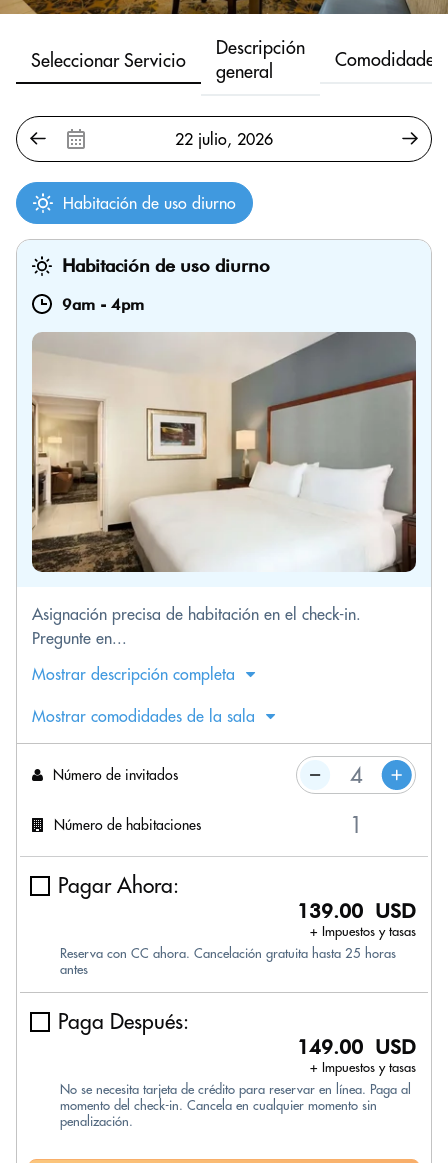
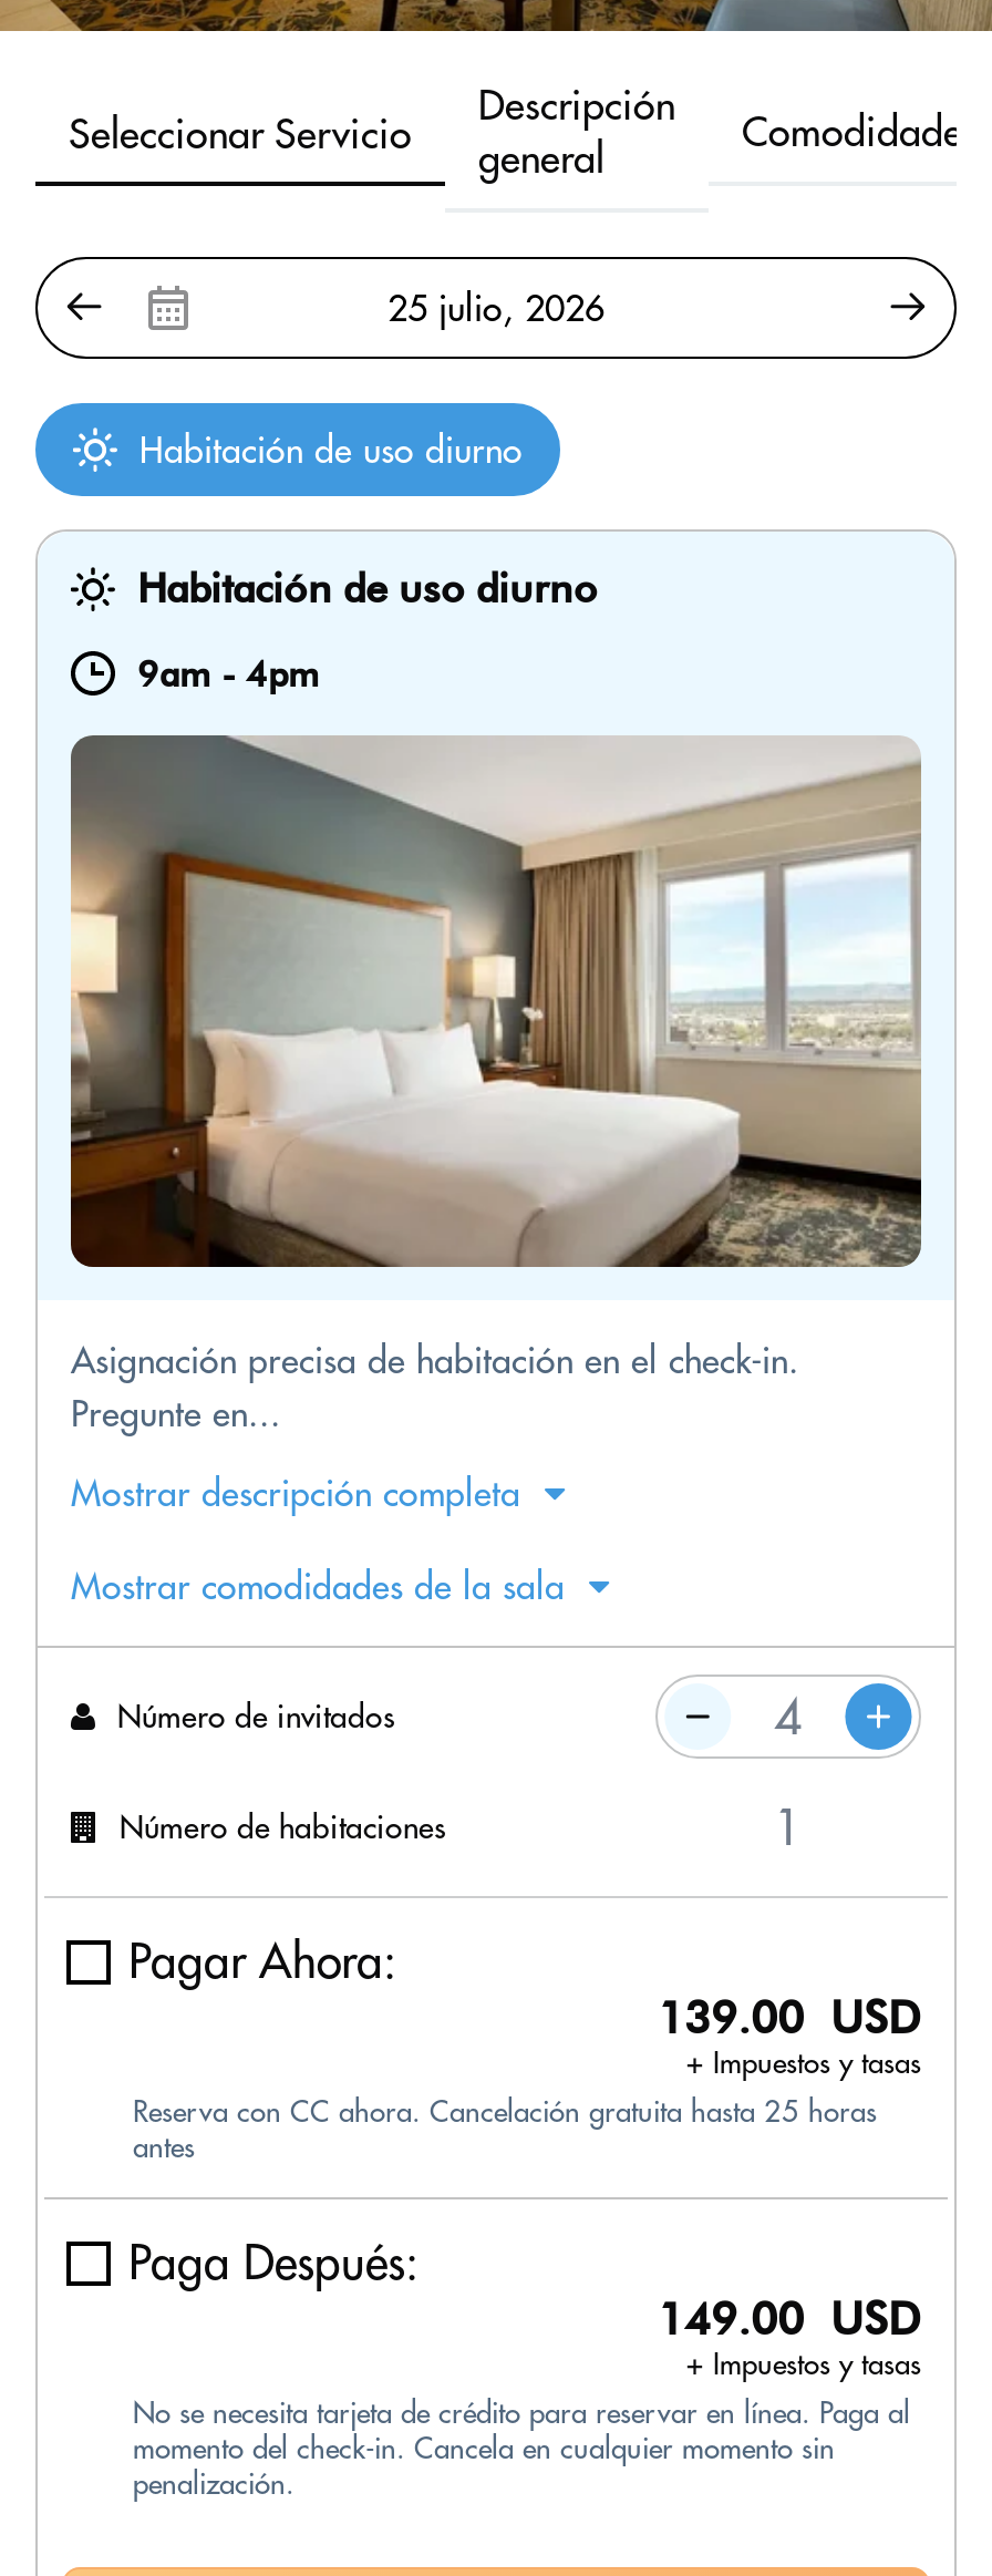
- [image]
+ [image]
